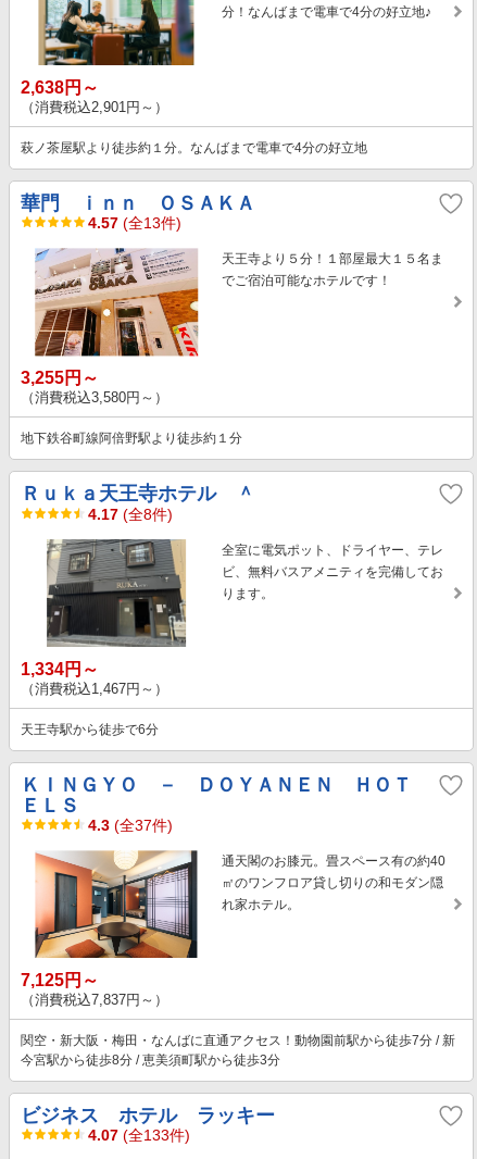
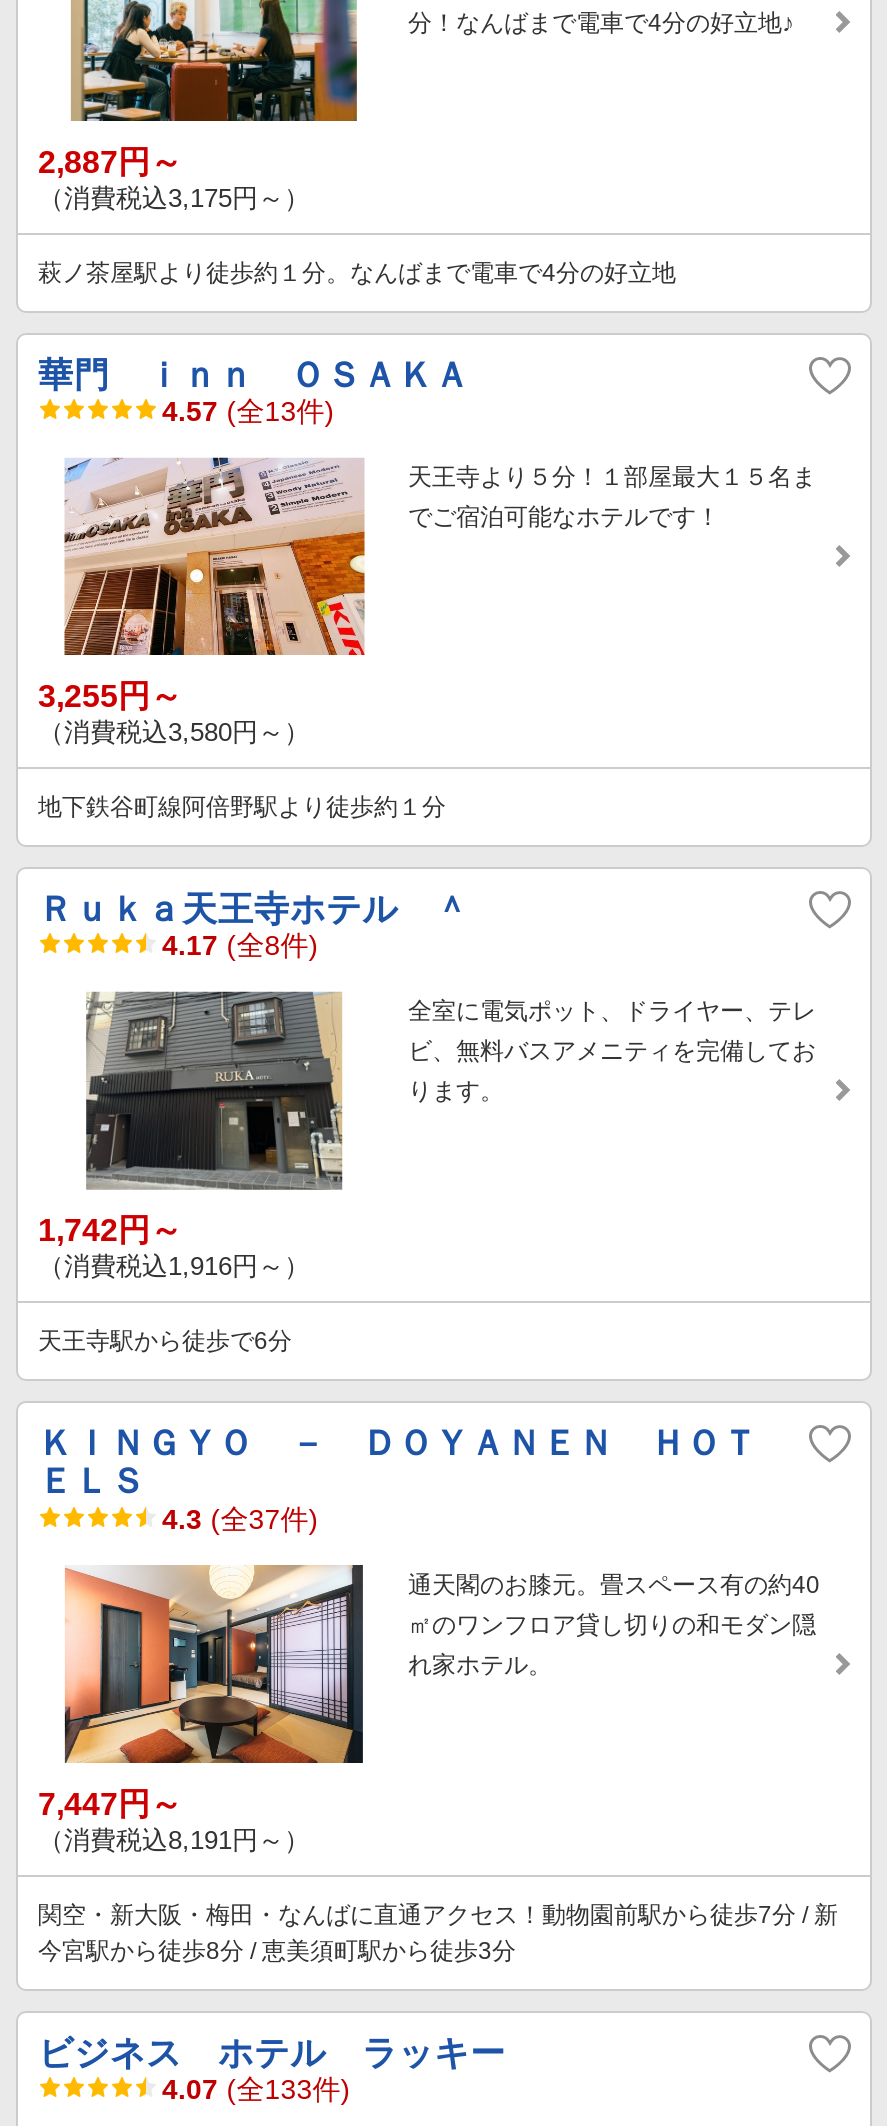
- 2,638円～
+ 2,887円～

- （消費税込2,901円～）
+ （消費税込3,175円～）

- 1,334円～
+ 1,742円～

- （消費税込1,467円～）
+ （消費税込1,916円～）

- 7,125円～
+ 7,447円～

- （消費税込7,837円～）
+ （消費税込8,191円～）
